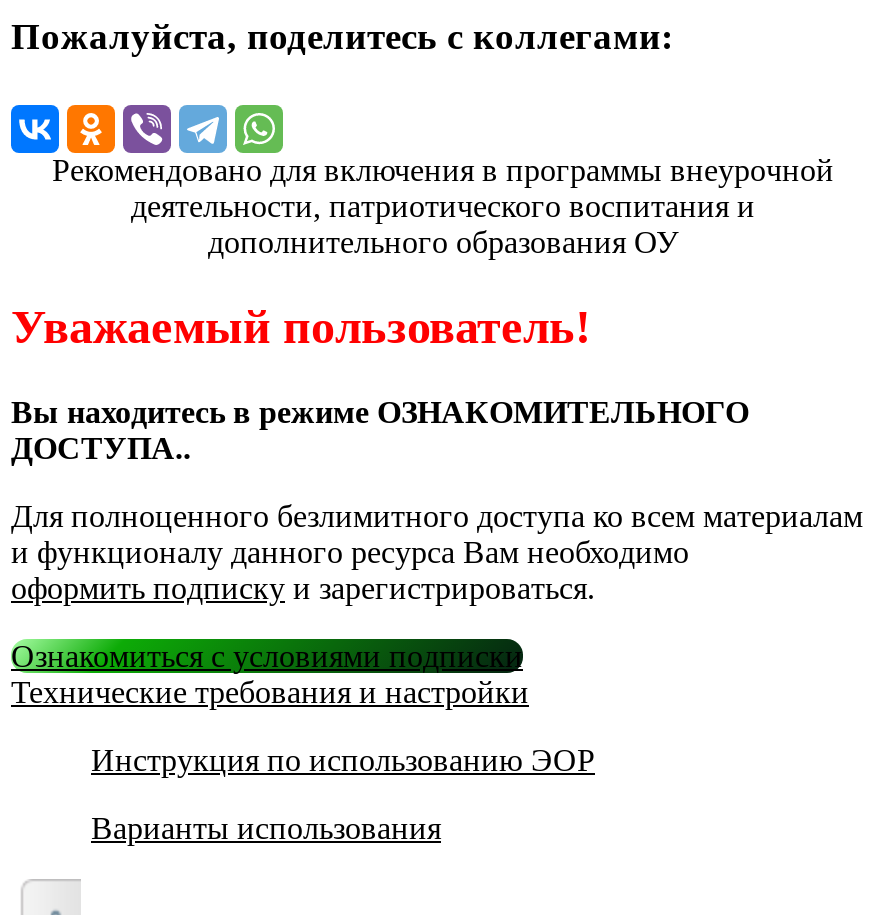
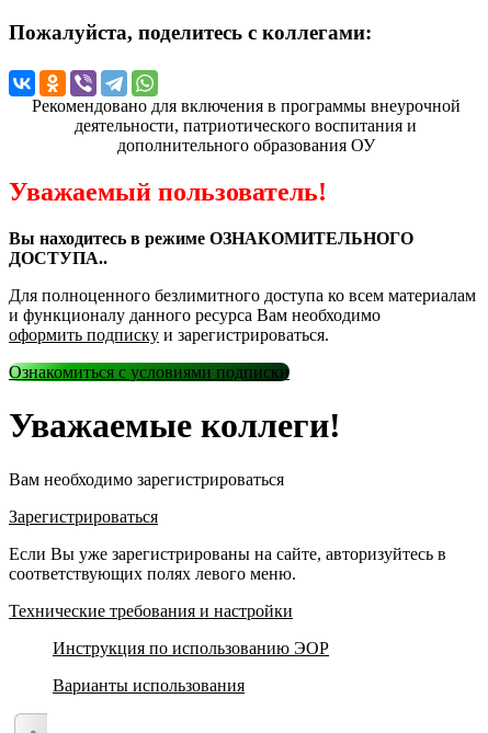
+ Уважаемые коллеги!
+ Вам необходимо зарегистрироваться
+ Зарегистрироваться
+ Если Вы уже зарегистрированы на сайте, авторизуйтесь в
+ соответствующих полях левого меню.
